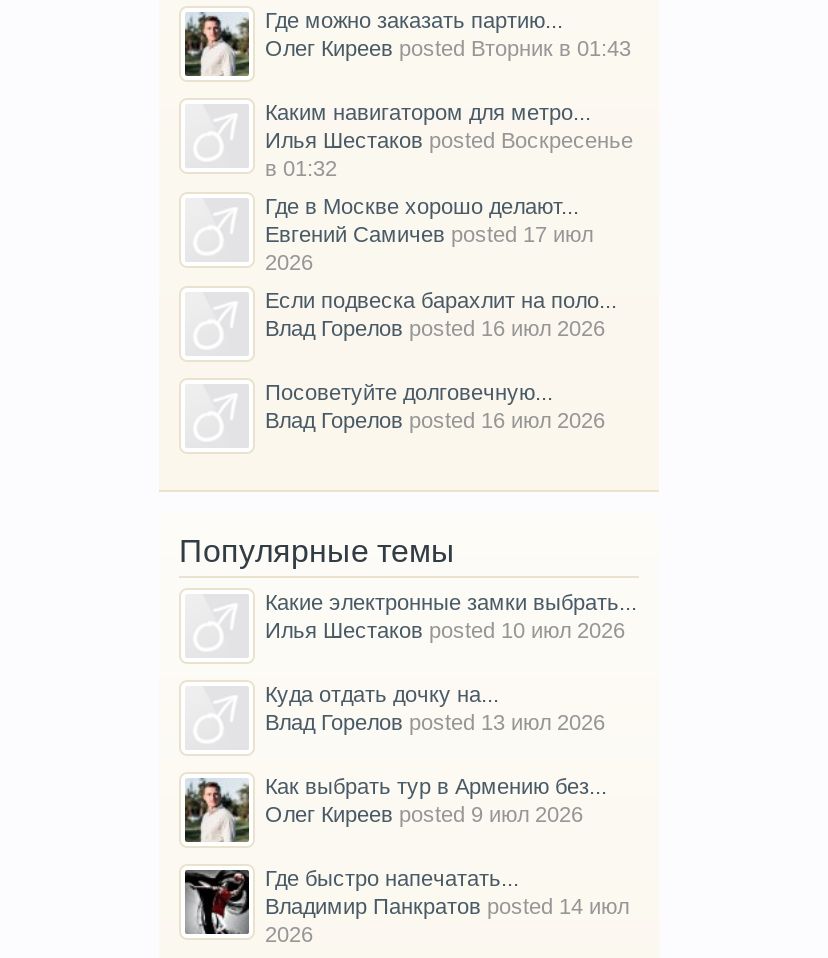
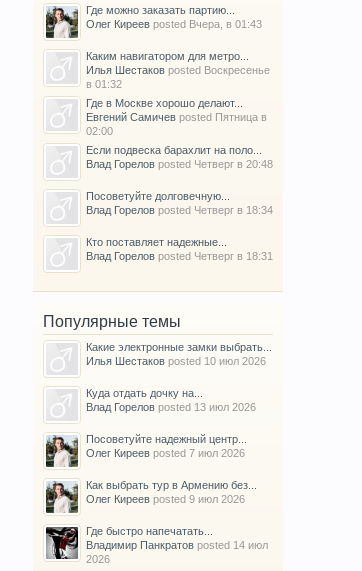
- Олег Киреев posted Вторник в 01:43
+ Олег Киреев posted Вчера, в 01:43

- Евгений Самичев posted 17 июл
+ Евгений Самичев posted Пятница в

- 2026
+ 02:00

- Влад Горелов posted 16 июл 2026
+ Влад Горелов posted Четверг в 20:48

- Влад Горелов posted 16 июл 2026
+ Влад Горелов posted Четверг в 18:34
+ Кто поставляет надежные...
+ Влад Горелов posted Четверг в 18:31

+ Посоветуйте надежный центр...
+ Олег Киреев posted 7 июл 2026
